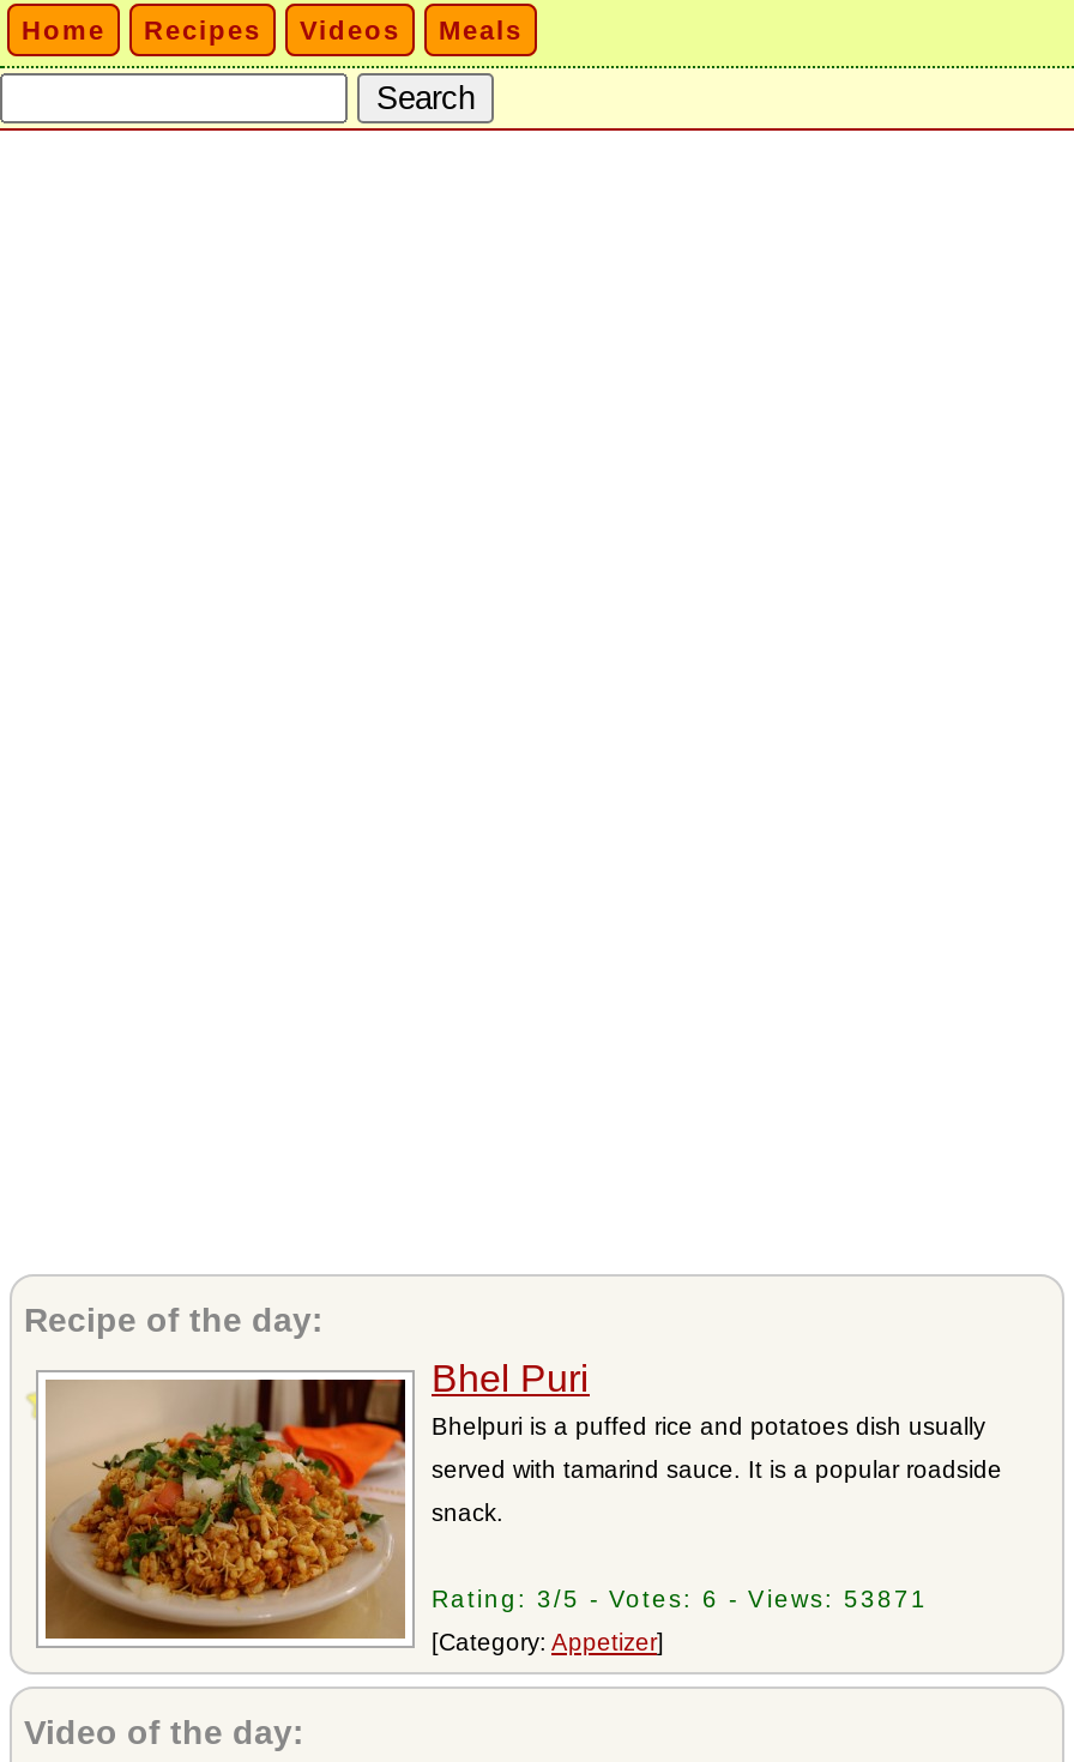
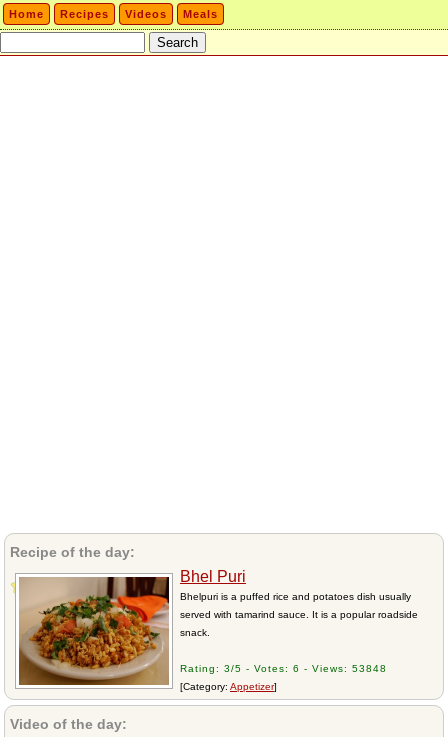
- Rating: 3/5 - Votes: 6 - Views: 53871
+ Rating: 3/5 - Votes: 6 - Views: 53848
